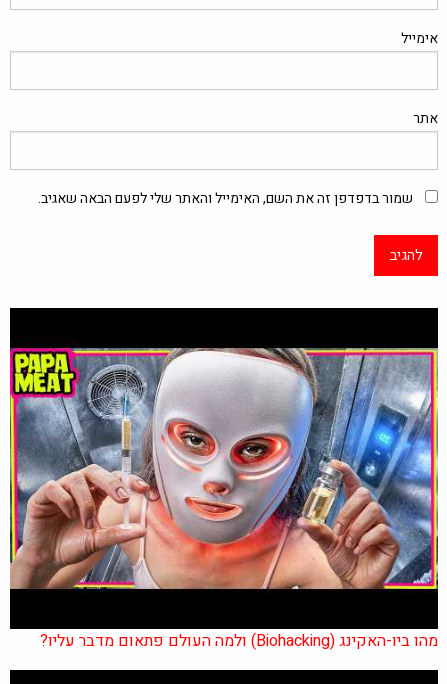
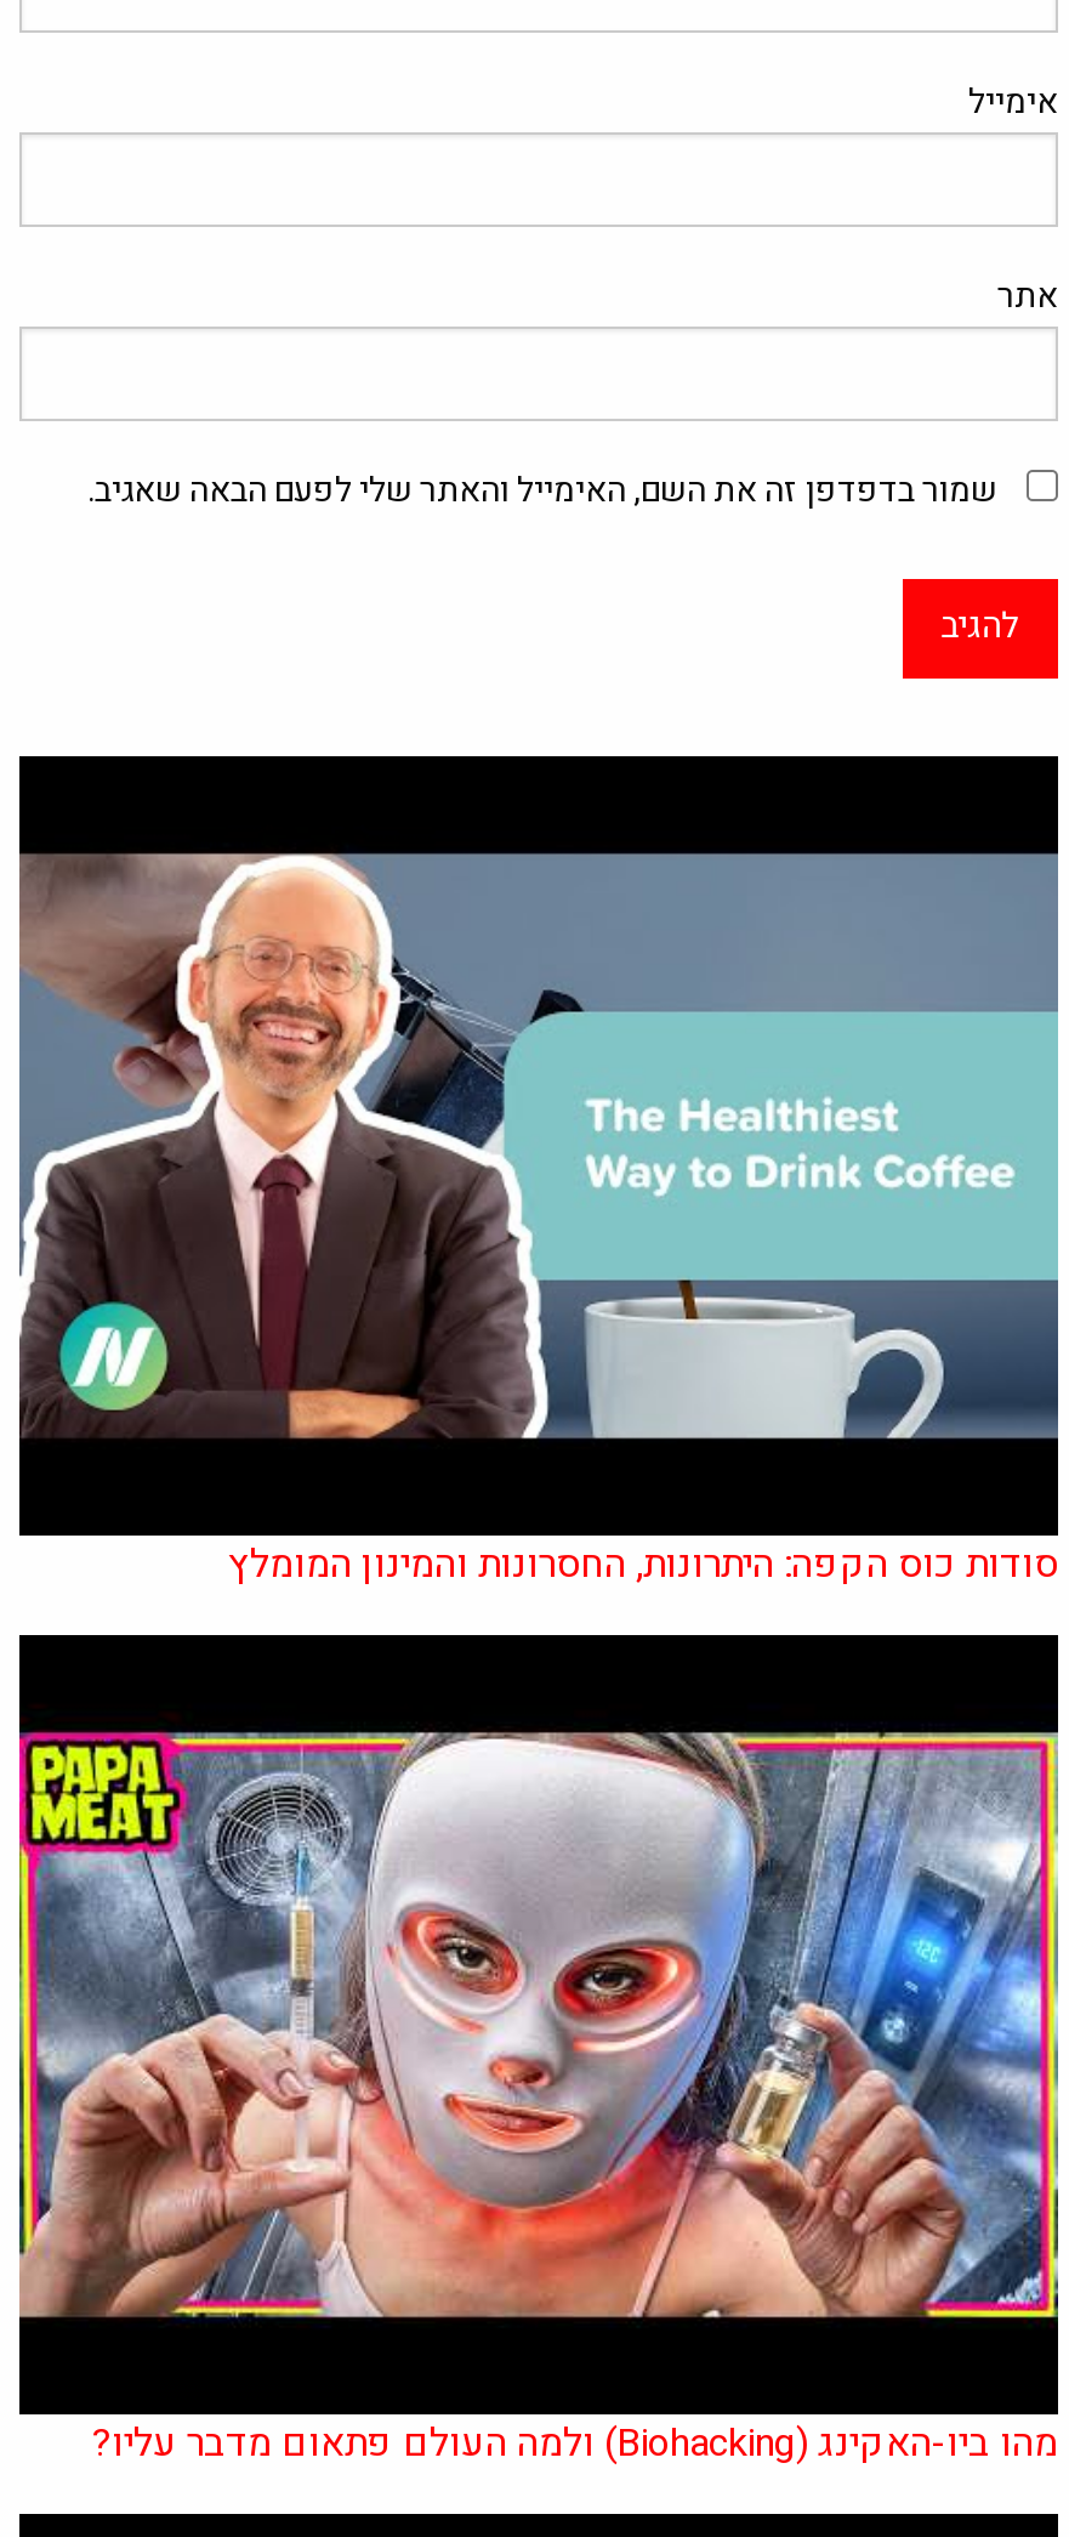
+ [image]
+ סודות כוס הקפה: היתרונות, החסרונות והמינון המומלץ
